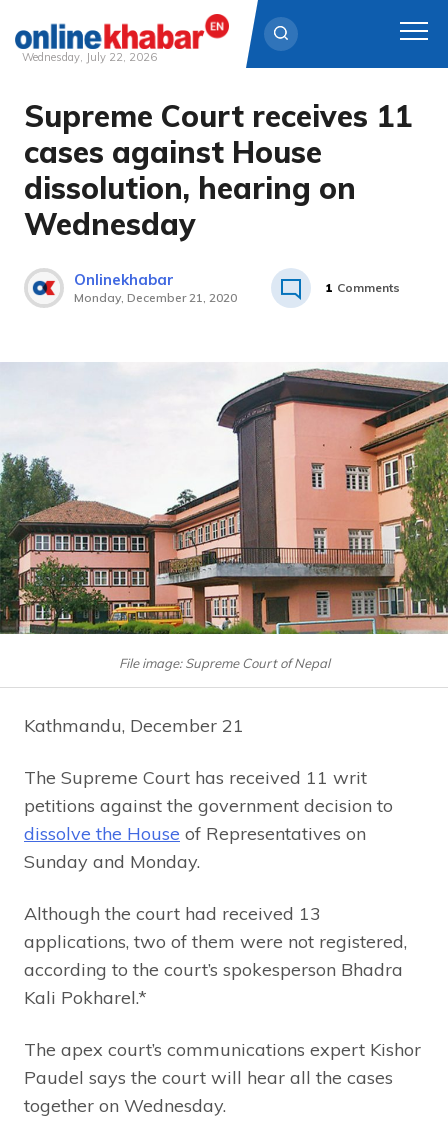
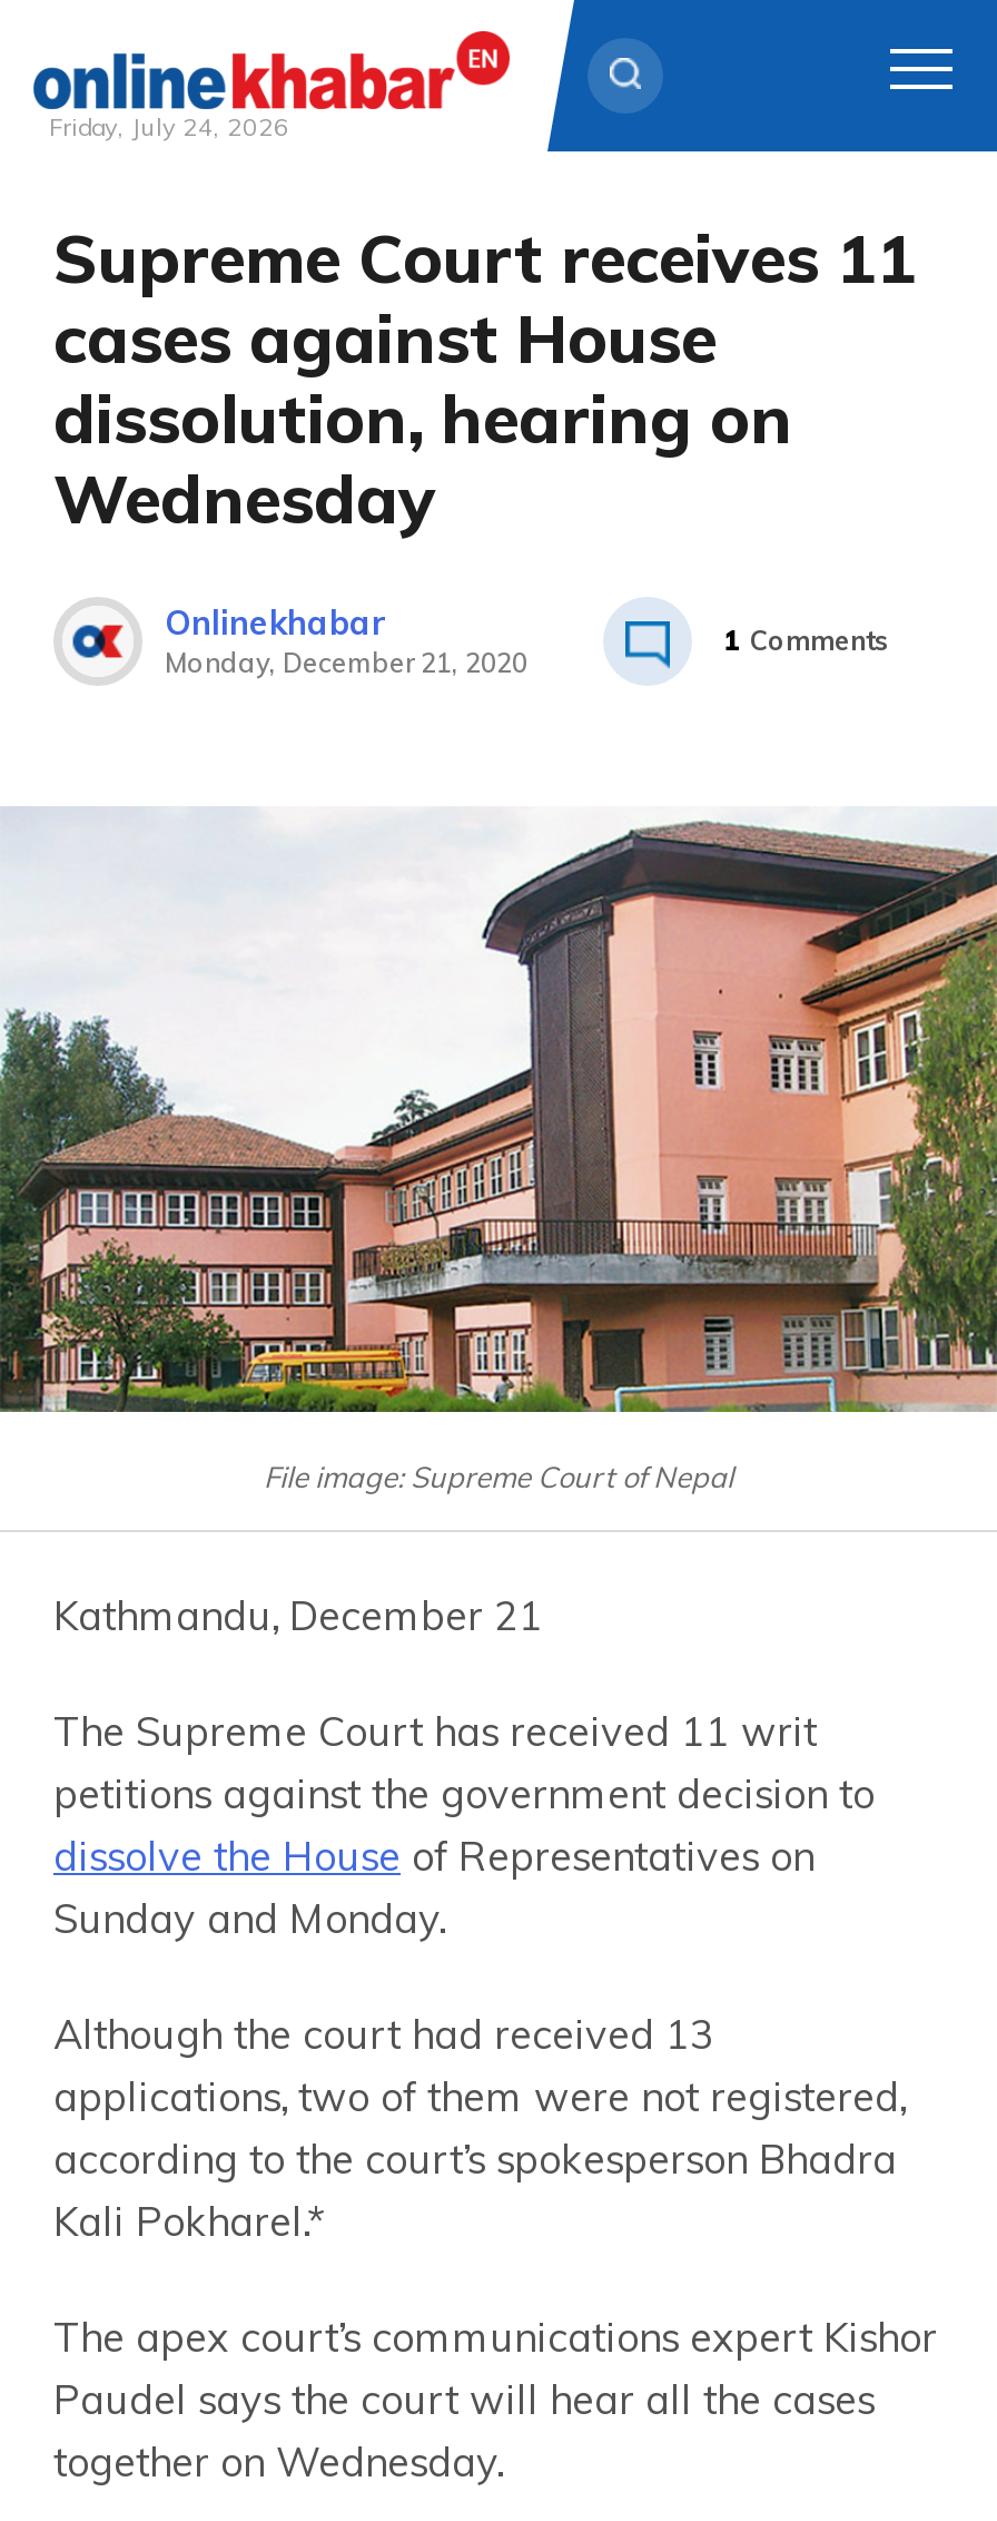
- Wednesday, July 22, 2026
+ Friday, July 24, 2026
